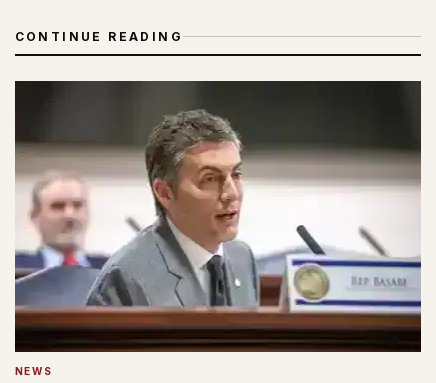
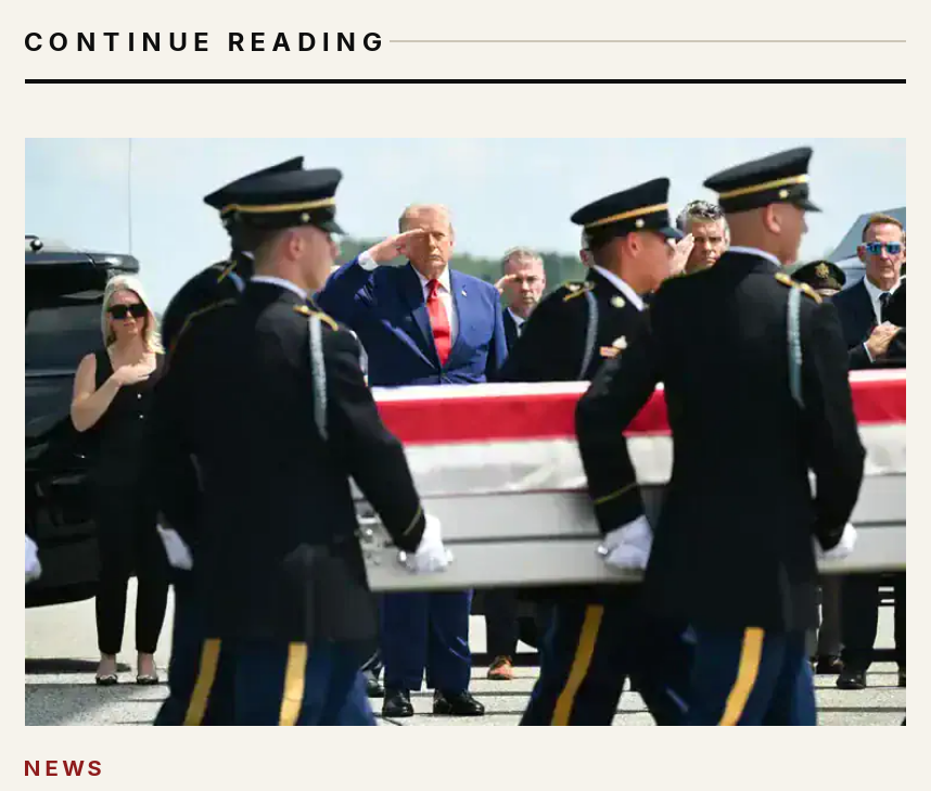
- [image]
+ [image]
